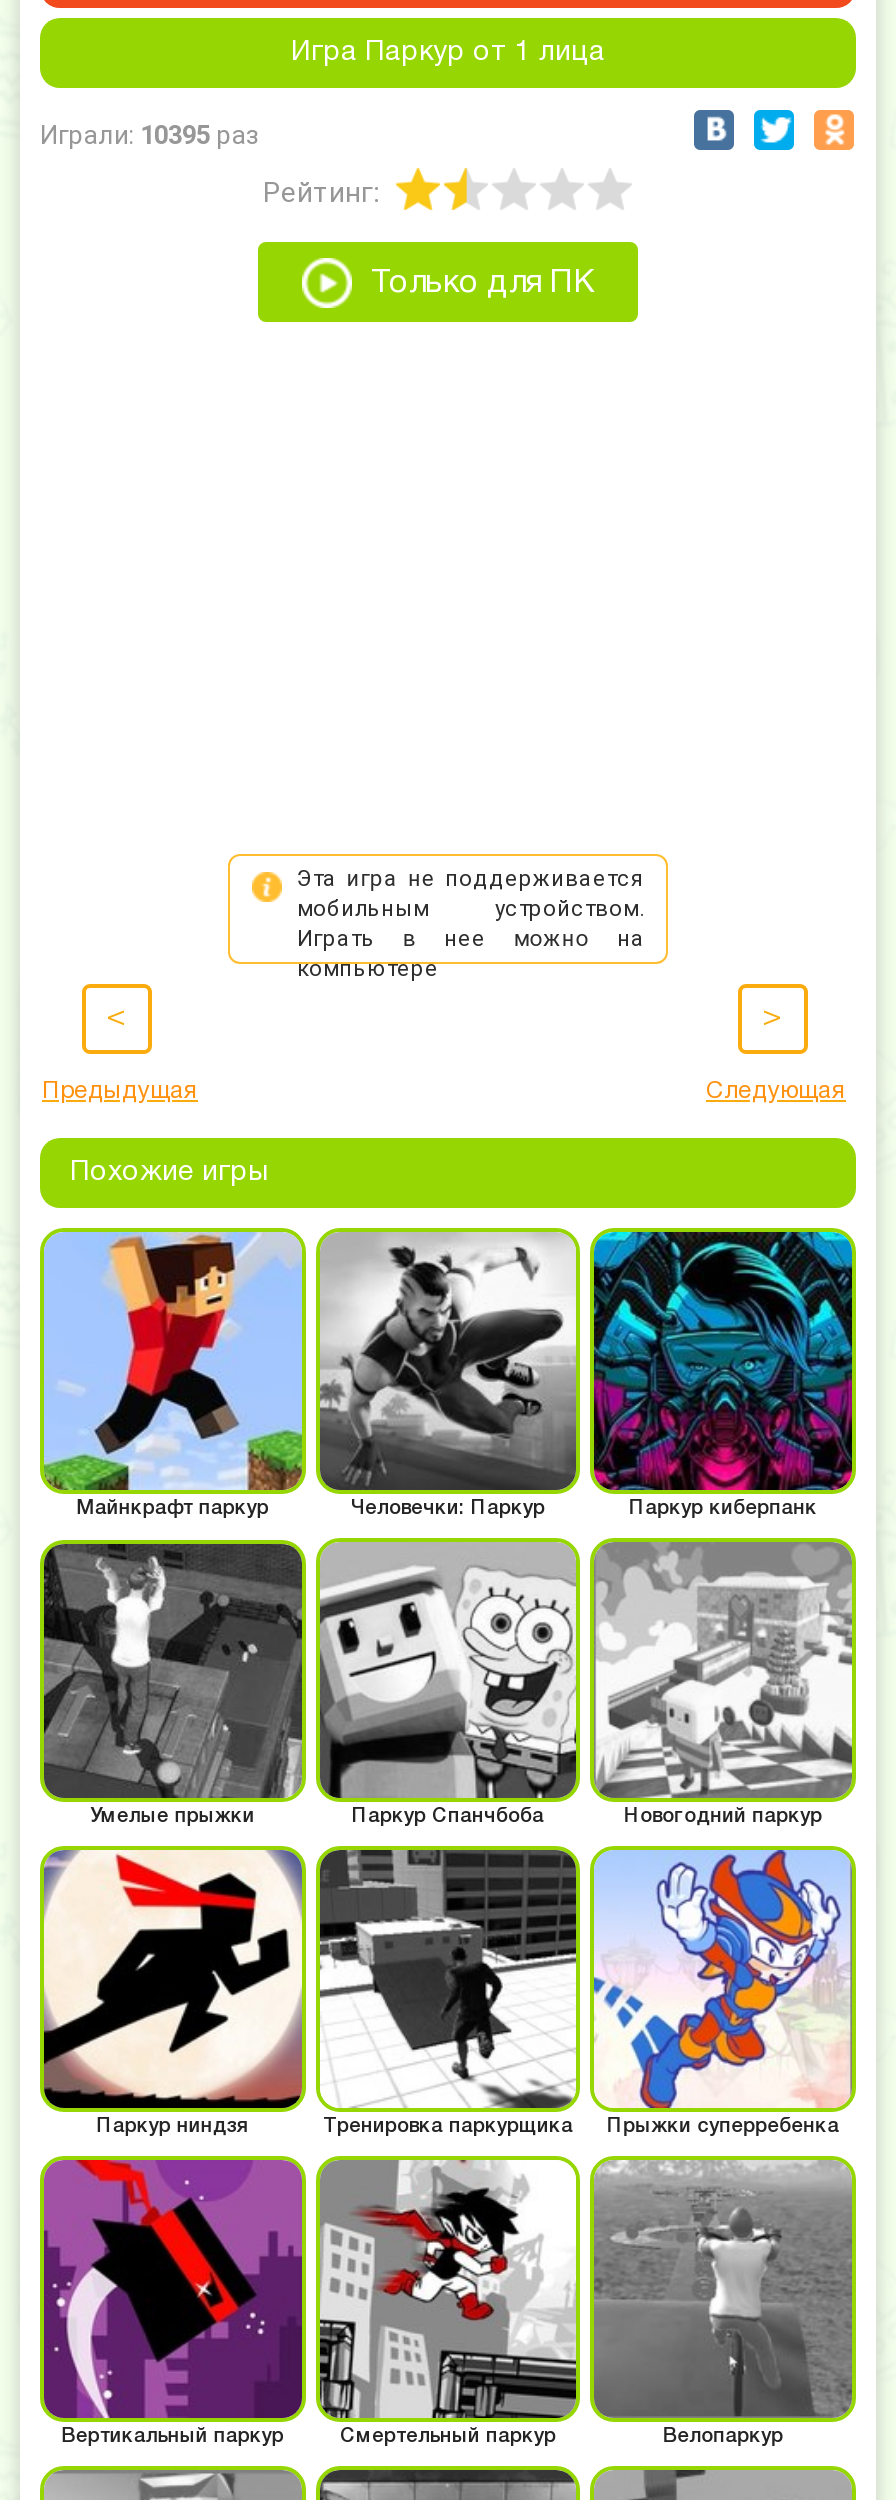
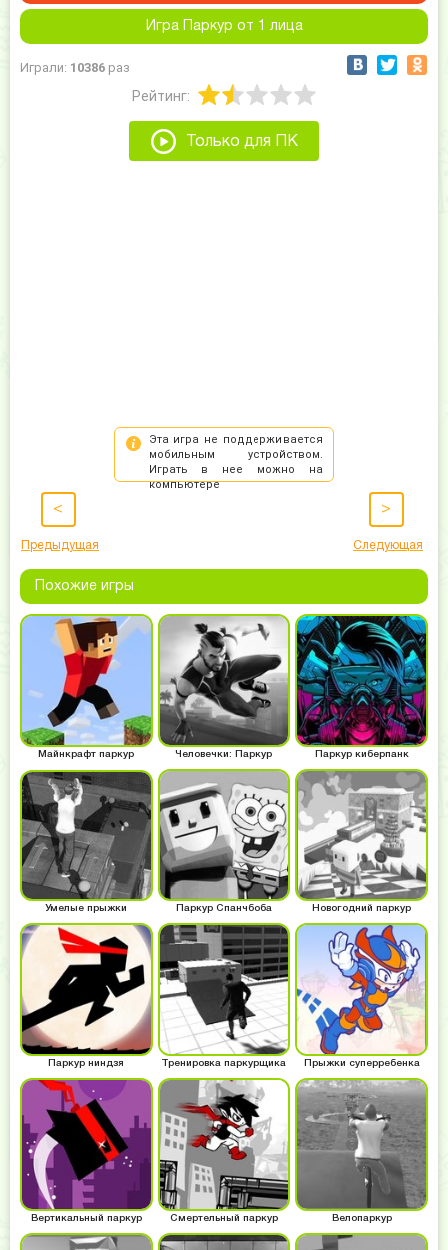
- Играли: 10395 раз
+ Играли: 10386 раз
